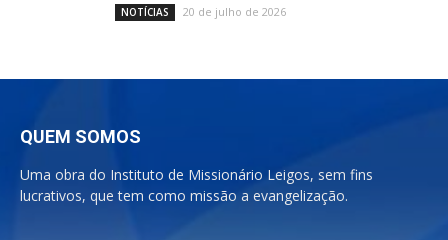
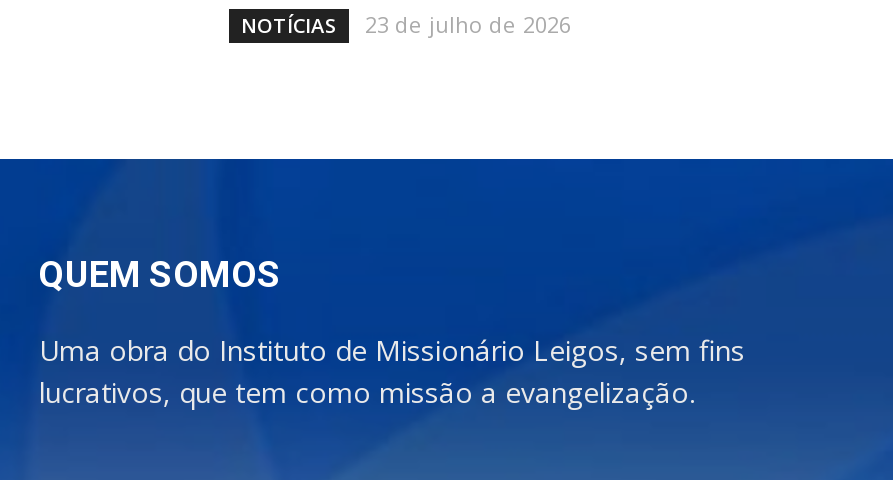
- NOTÍCIAS 20 de julho de 2026
+ NOTÍCIAS 23 de julho de 2026
